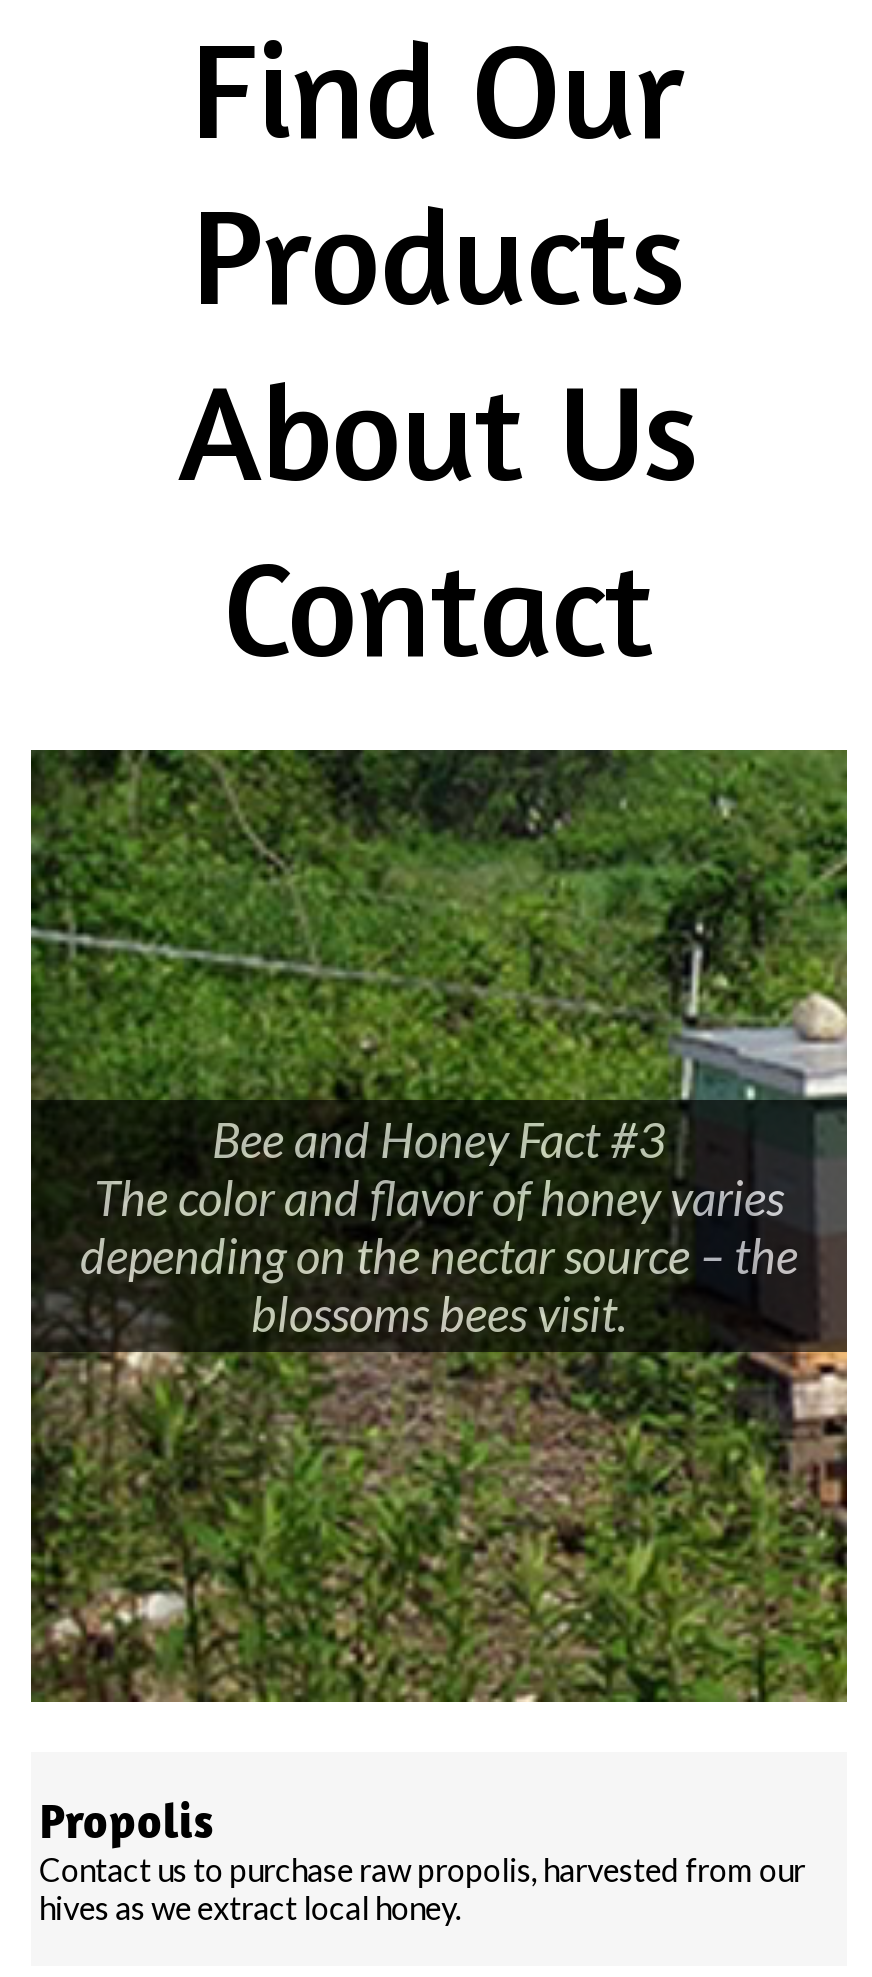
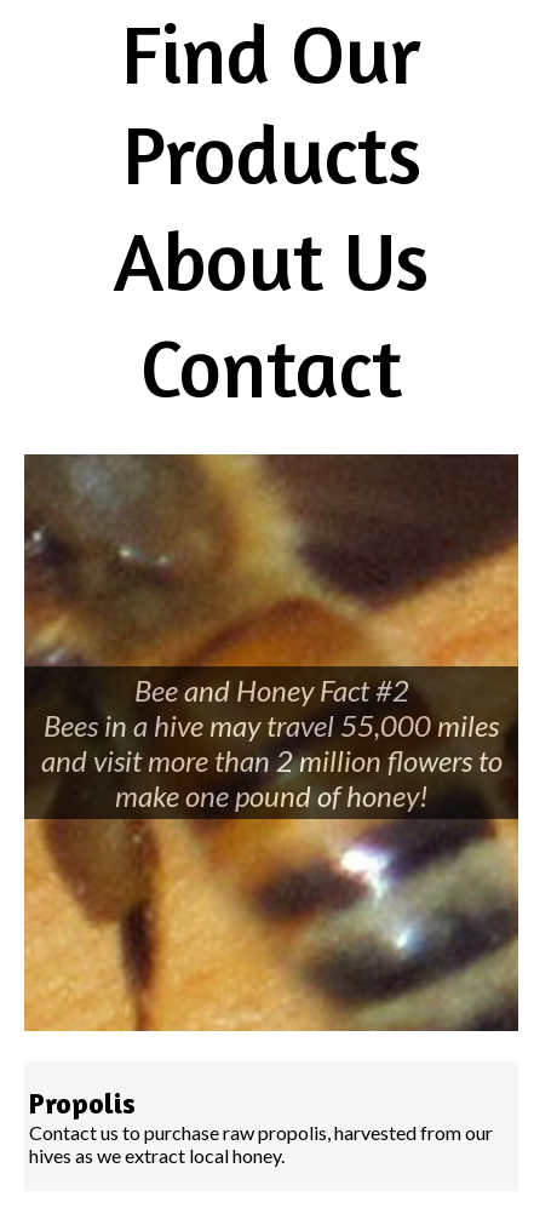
- [image]
- Bee and Honey Fact #3
- The color and flavor of honey varies
- depending on the nectar source – the
- blossoms bees visit.
+ [image]
+ Bee and Honey Fact #2
+ Bees in a hive may travel 55,000 miles
+ and visit more than 2 million flowers to
+ make one pound of honey!

- [image]
+ [image]
